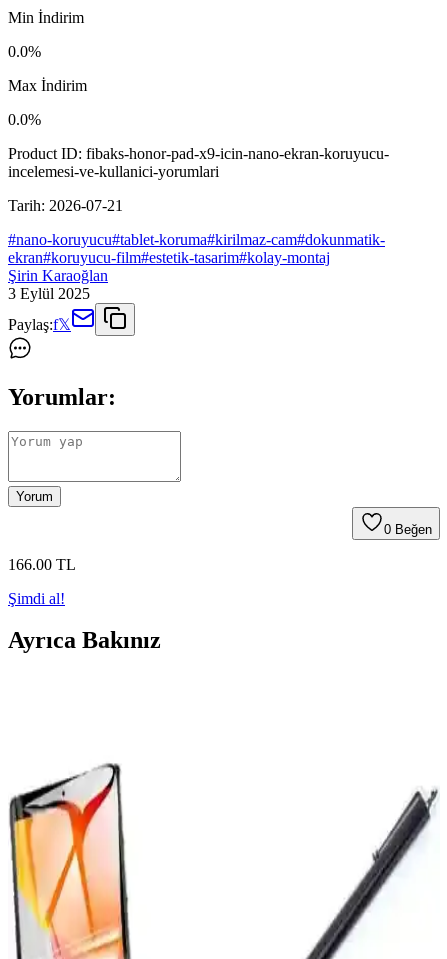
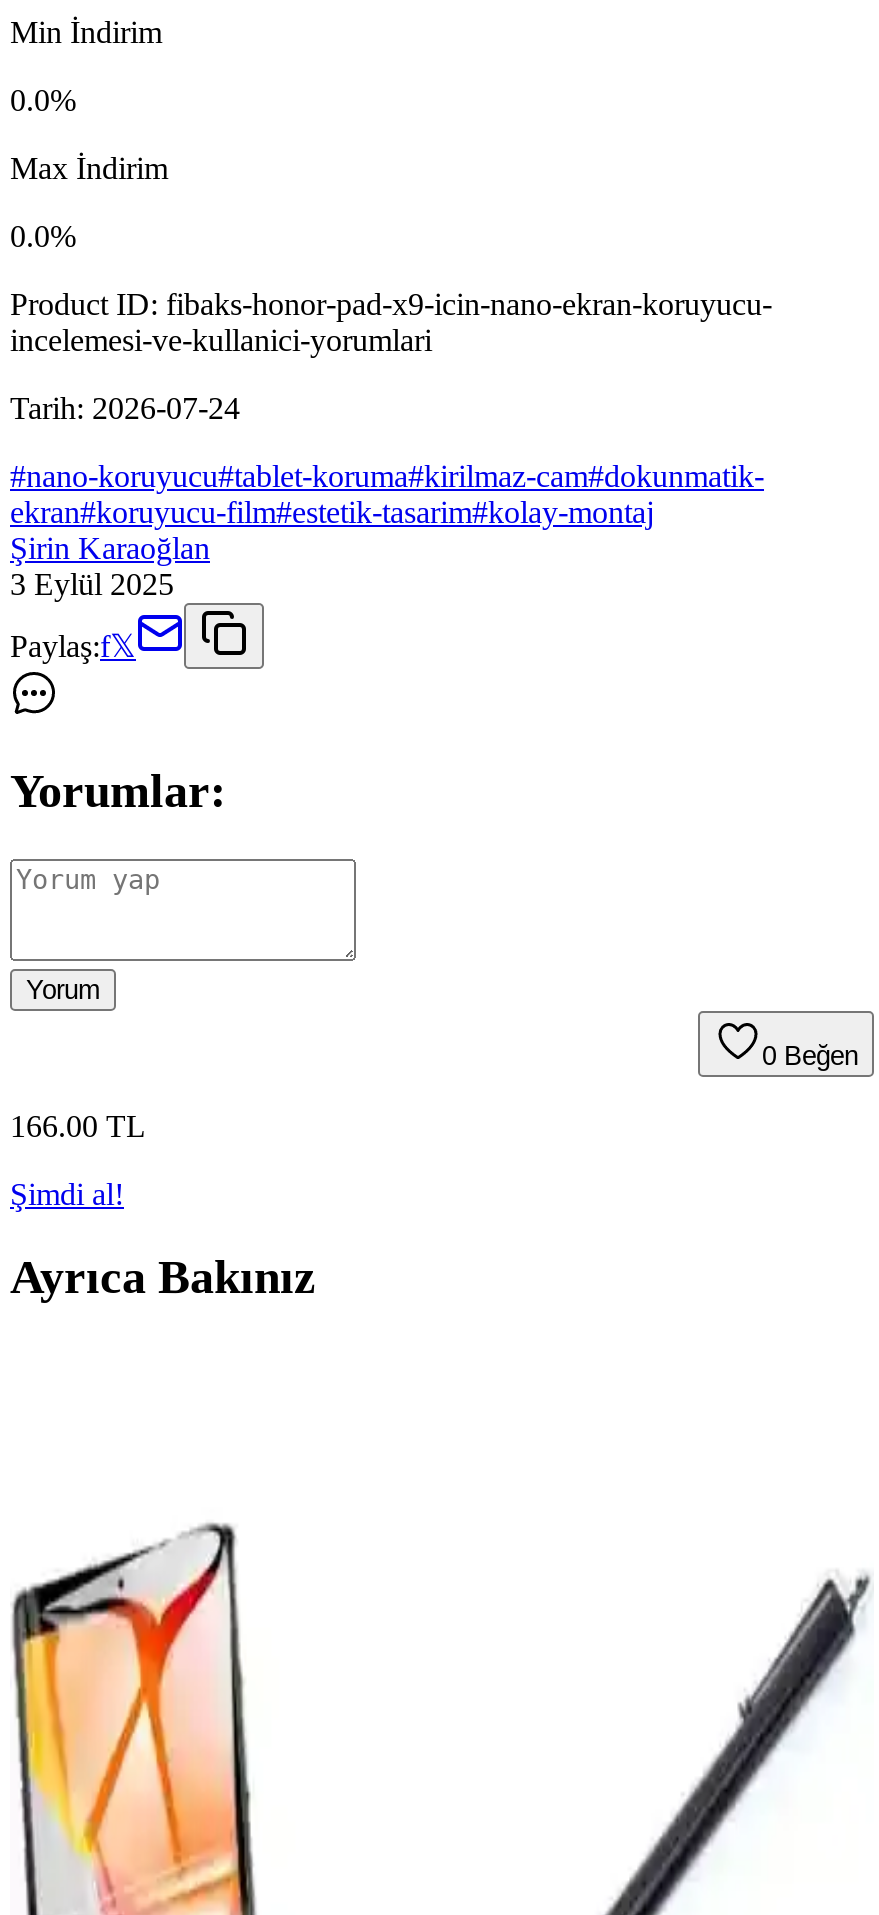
- Tarih: 2026-07-21
+ Tarih: 2026-07-24
